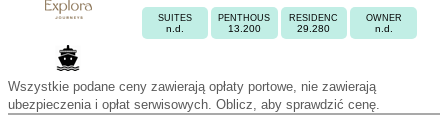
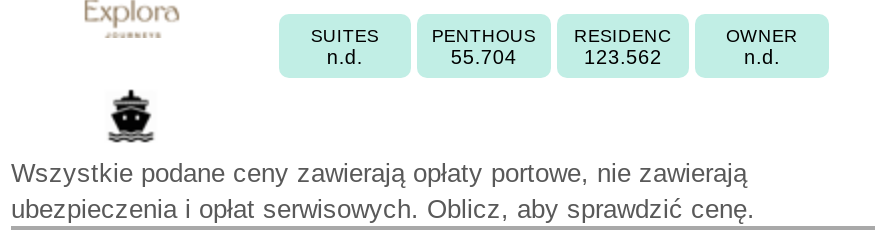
- 13.200
+ 55.704

- 29.280
+ 123.562
